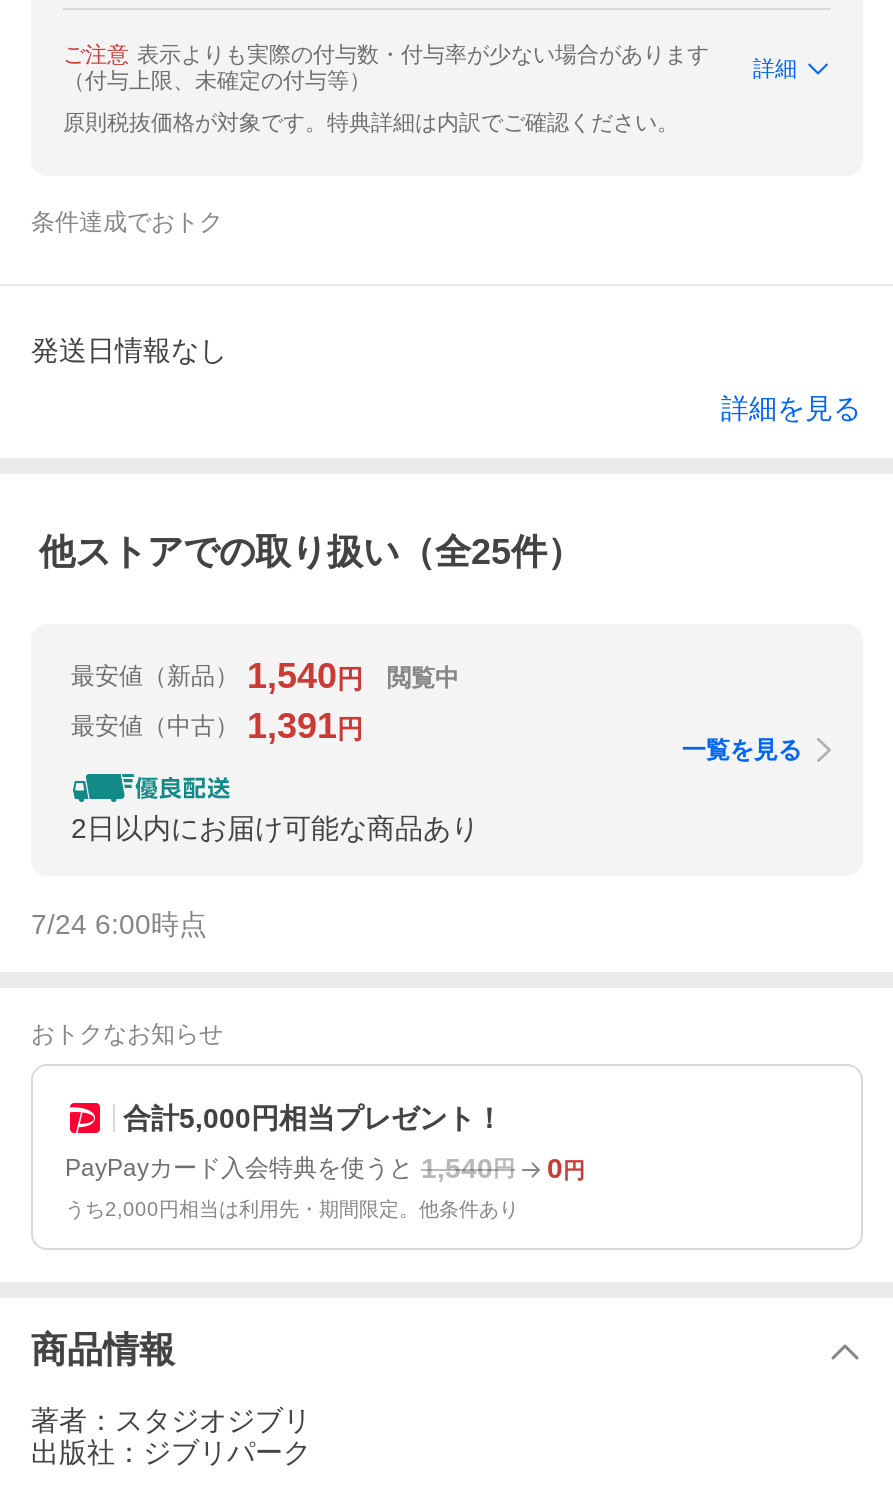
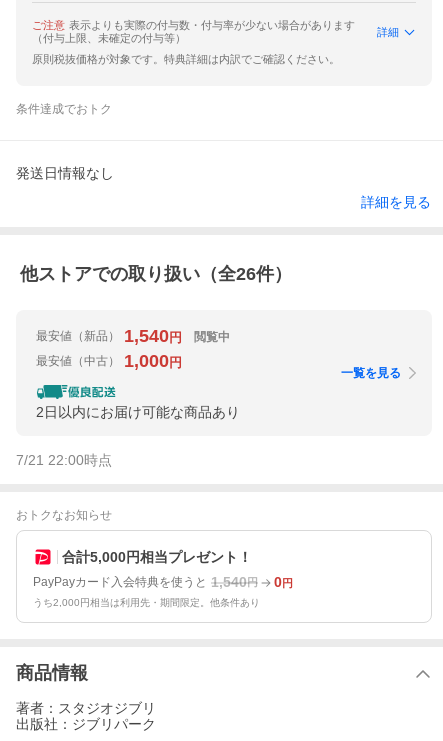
- 他ストアでの取り扱い（全25件）
+ 他ストアでの取り扱い（全26件）

- 最安値（中古） 1,391円
+ 最安値（中古） 1,000円

- 7/24 6:00時点
+ 7/21 22:00時点
